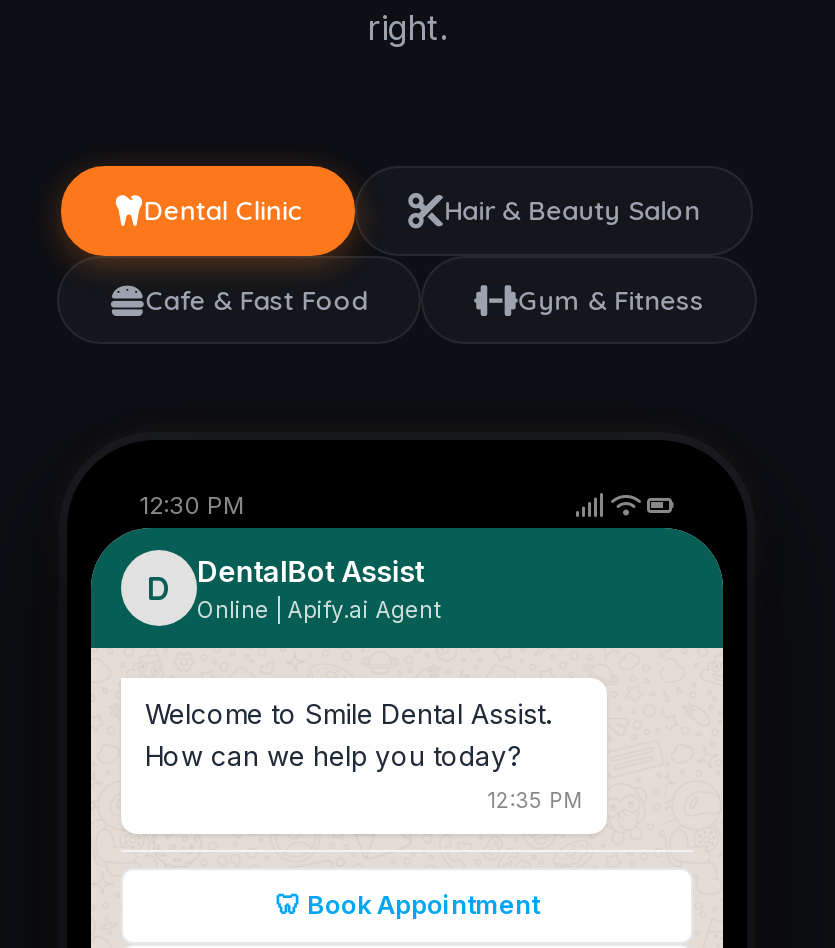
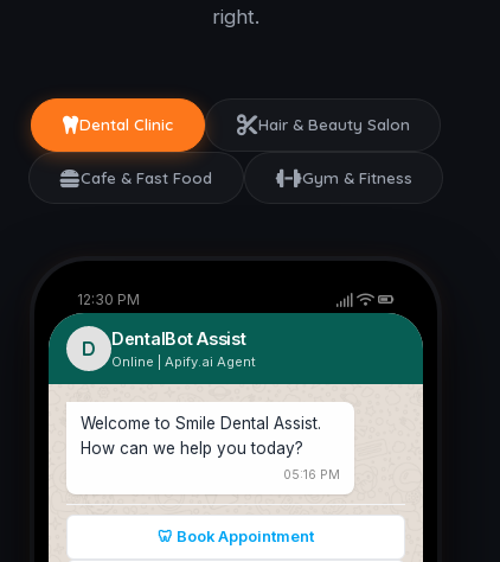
- 12:35 PM
+ 05:16 PM
